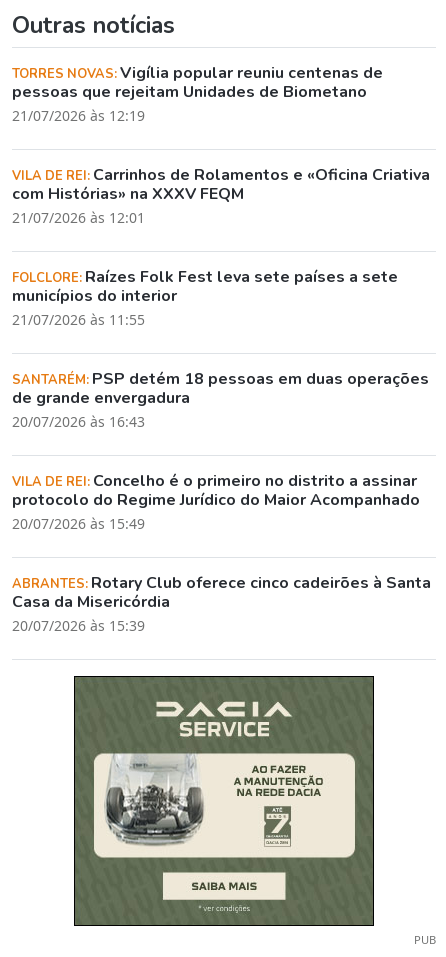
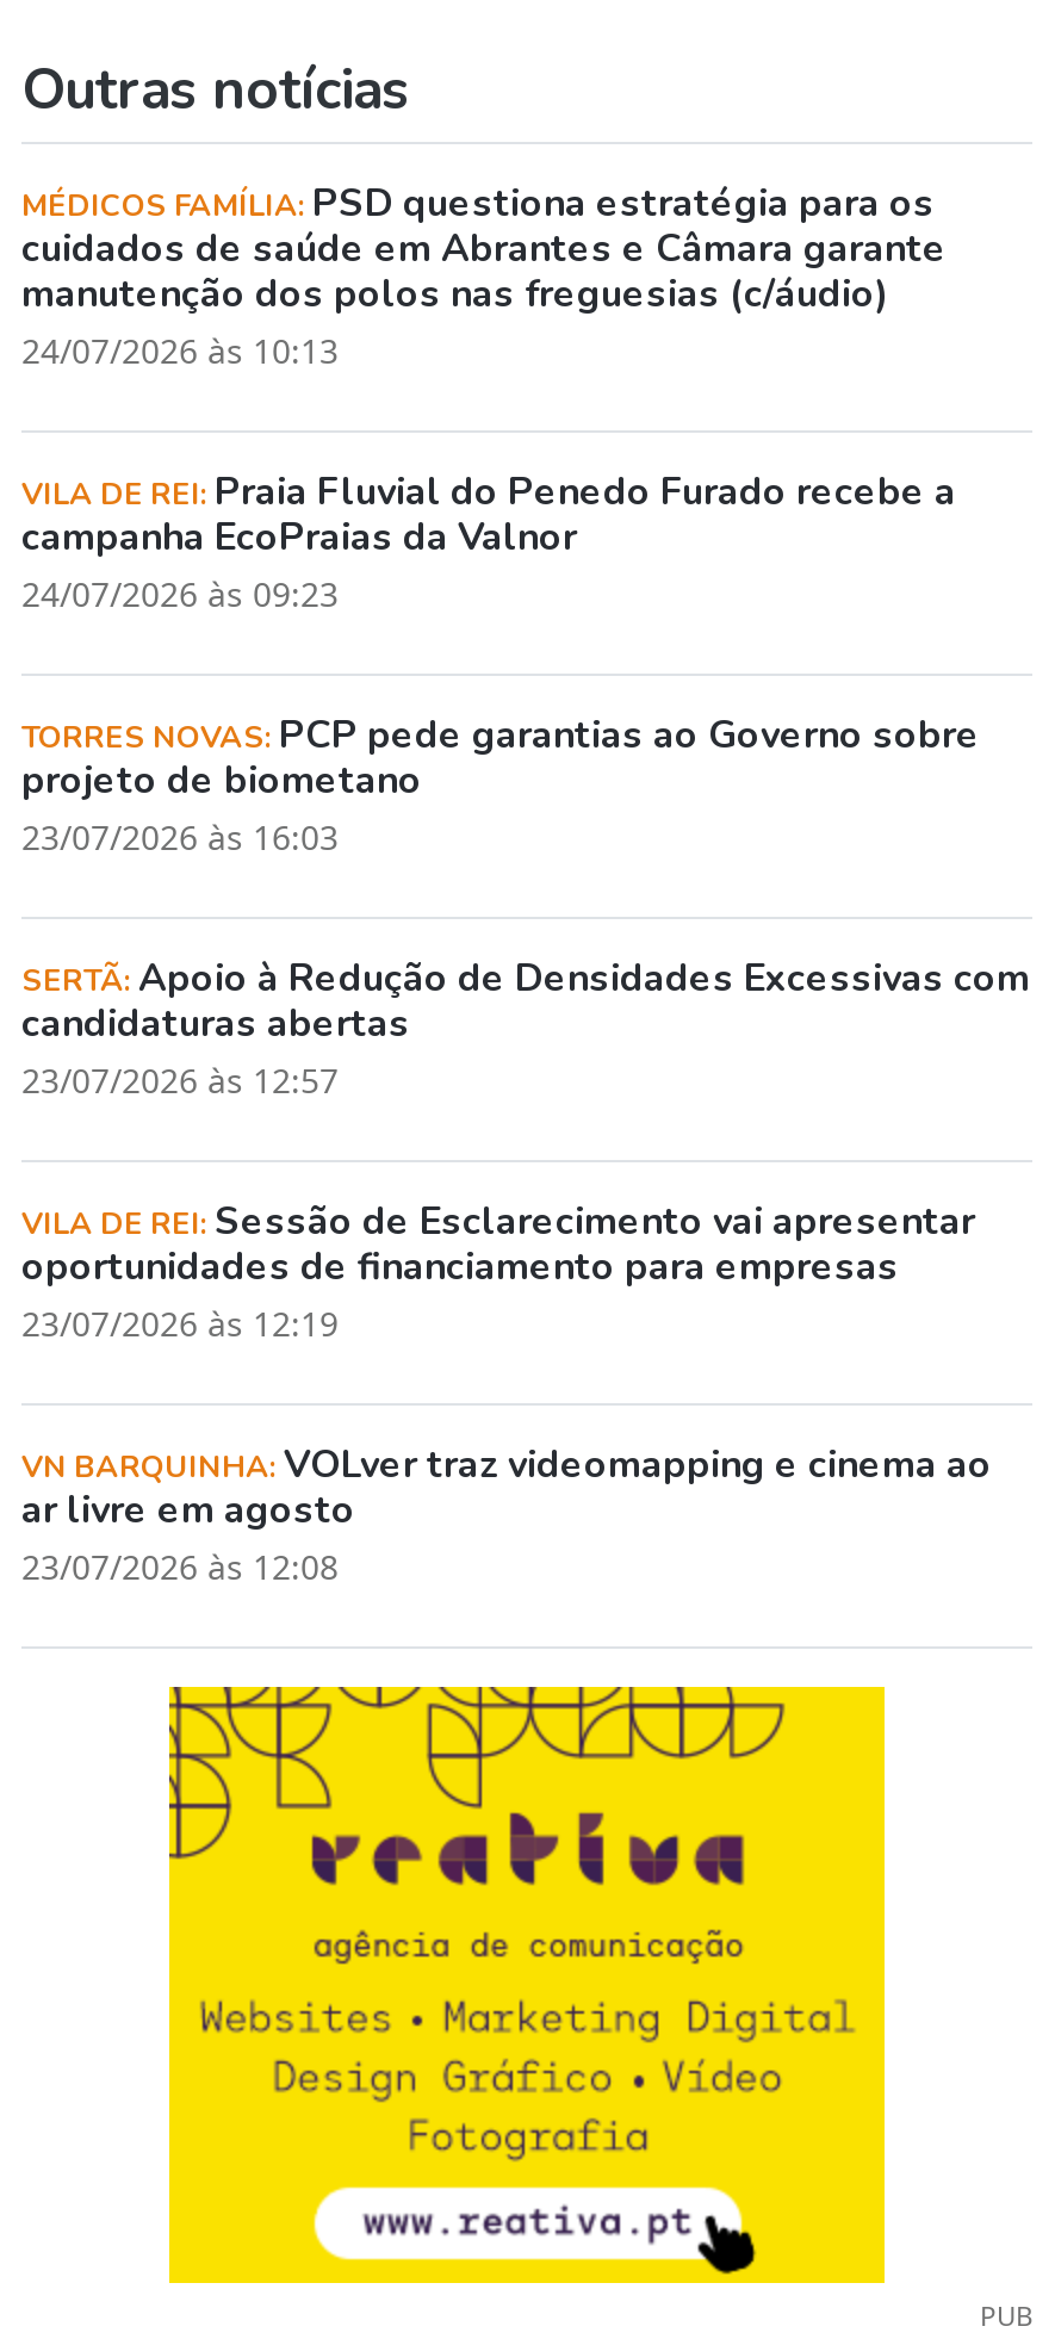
- TORRES NOVAS: Vigília popular reuniu centenas de
- pessoas que rejeitam Unidades de Biometano
- 21/07/2026 às 12:19
+ MÉDICOS FAMÍLIA: PSD questiona estratégia para os
+ cuidados de saúde em Abrantes e Câmara garante
+ manutenção dos polos nas freguesias (c/áudio)
+ 24/07/2026 às 10:13

- VILA DE REI: Carrinhos de Rolamentos e «Oficina Criativa
- com Histórias» na XXXV FEQM
- 21/07/2026 às 12:01
+ VILA DE REI: Praia Fluvial do Penedo Furado recebe a
+ campanha EcoPraias da Valnor
+ 24/07/2026 às 09:23

- FOLCLORE: Raízes Folk Fest leva sete países a sete
- municípios do interior
- 21/07/2026 às 11:55
+ TORRES NOVAS: PCP pede garantias ao Governo sobre
+ projeto de biometano
+ 23/07/2026 às 16:03

- SANTARÉM: PSP detém 18 pessoas em duas operações
- de grande envergadura
- 20/07/2026 às 16:43
+ SERTÃ: Apoio à Redução de Densidades Excessivas com
+ candidaturas abertas
+ 23/07/2026 às 12:57

- VILA DE REI: Concelho é o primeiro no distrito a assinar
- protocolo do Regime Jurídico do Maior Acompanhado
- 20/07/2026 às 15:49
+ VILA DE REI: Sessão de Esclarecimento vai apresentar
+ oportunidades de financiamento para empresas
+ 23/07/2026 às 12:19

- ABRANTES: Rotary Club oferece cinco cadeirões à Santa
- Casa da Misericórdia
- 20/07/2026 às 15:39
+ VN BARQUINHA: VOLver traz videomapping e cinema ao
+ ar livre em agosto
+ 23/07/2026 às 12:08

- [image]
+ [image]
